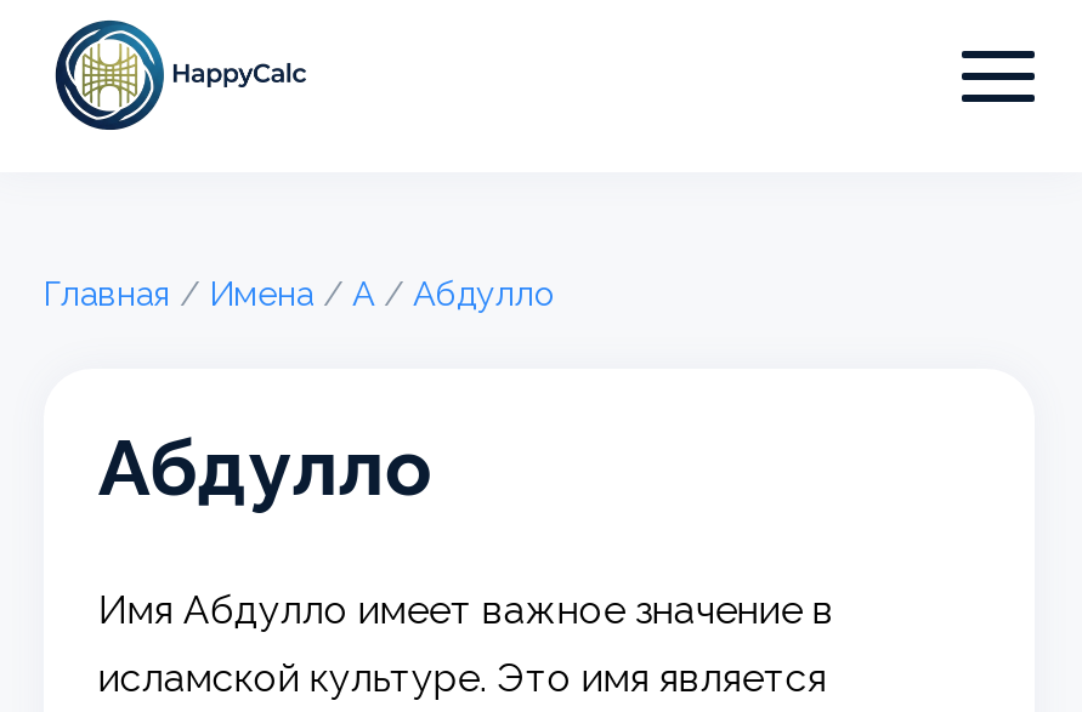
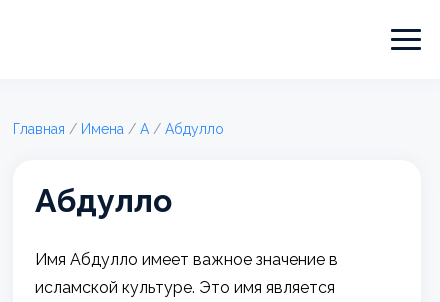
- [image]
